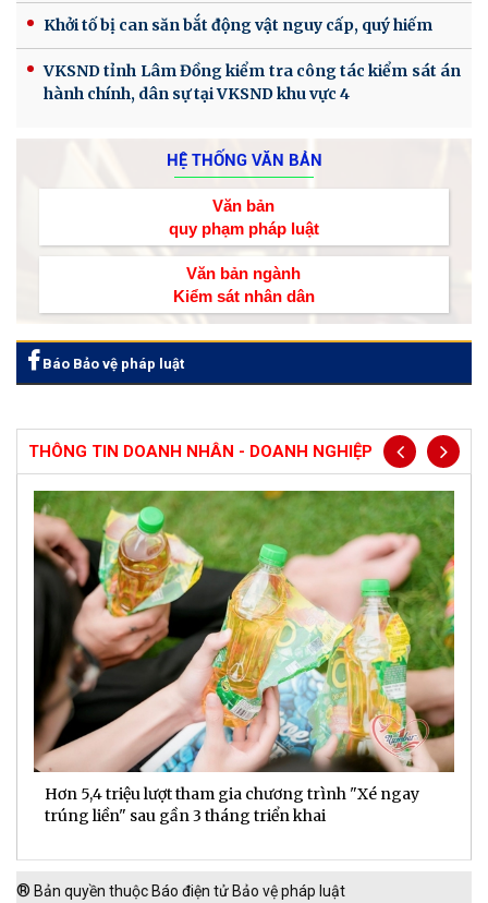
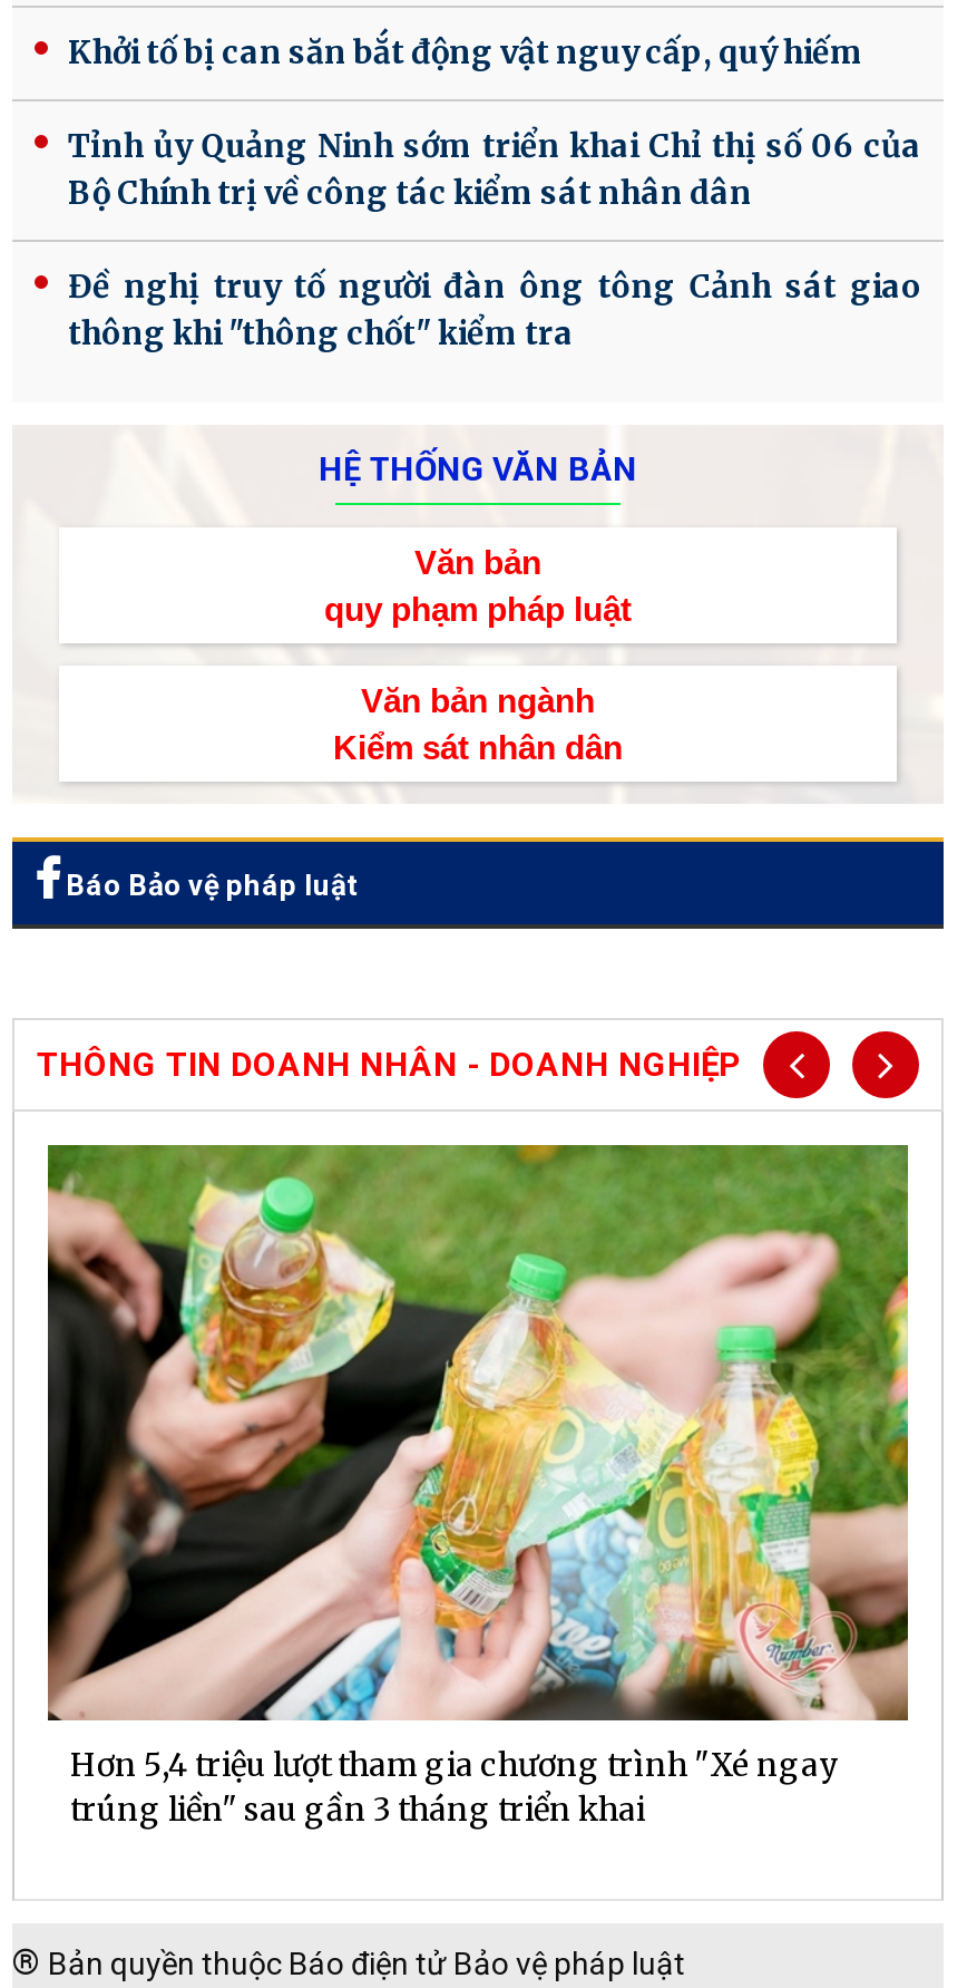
- VKSND tỉnh Lâm Đồng kiểm tra công tác kiểm sát án
- hành chính, dân sự tại VKSND khu vực 4
+ Tỉnh ủy Quảng Ninh sớm triển khai Chỉ thị số 06 của
+ Bộ Chính trị về công tác kiểm sát nhân dân
+ Đề nghị truy tố người đàn ông tông Cảnh sát giao
+ thông khi "thông chốt" kiểm tra
